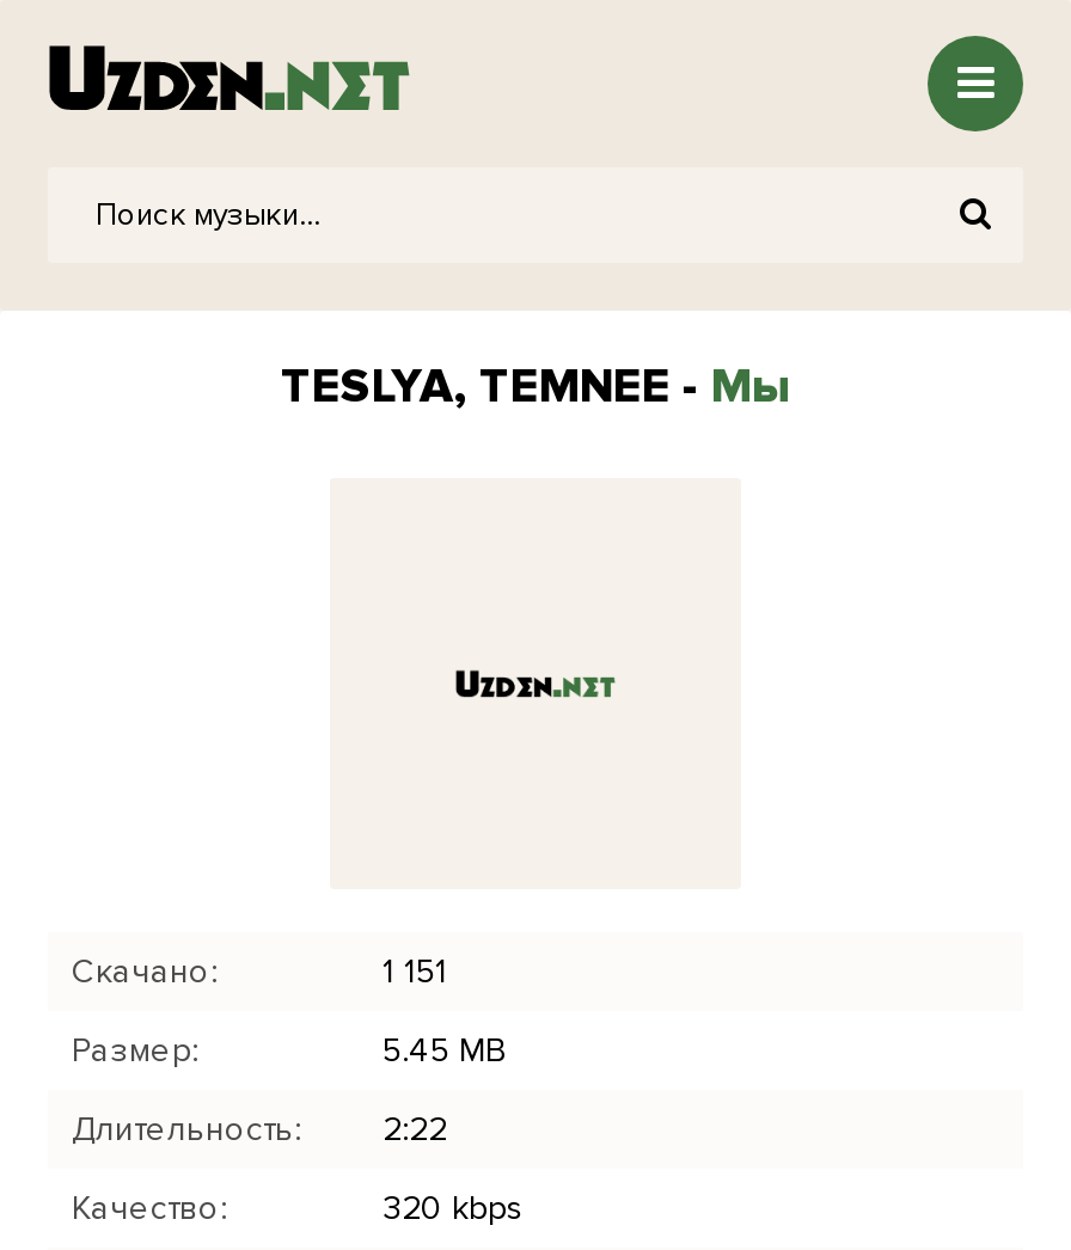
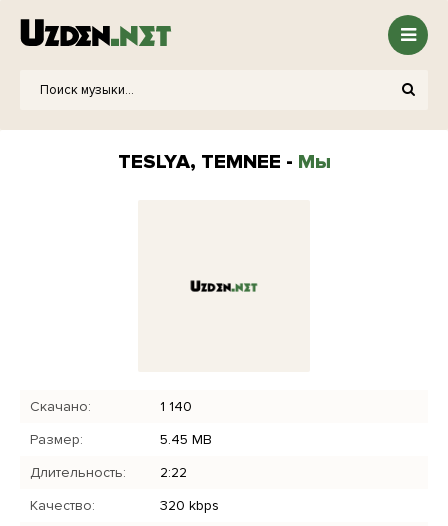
- 1 151
+ 1 140
